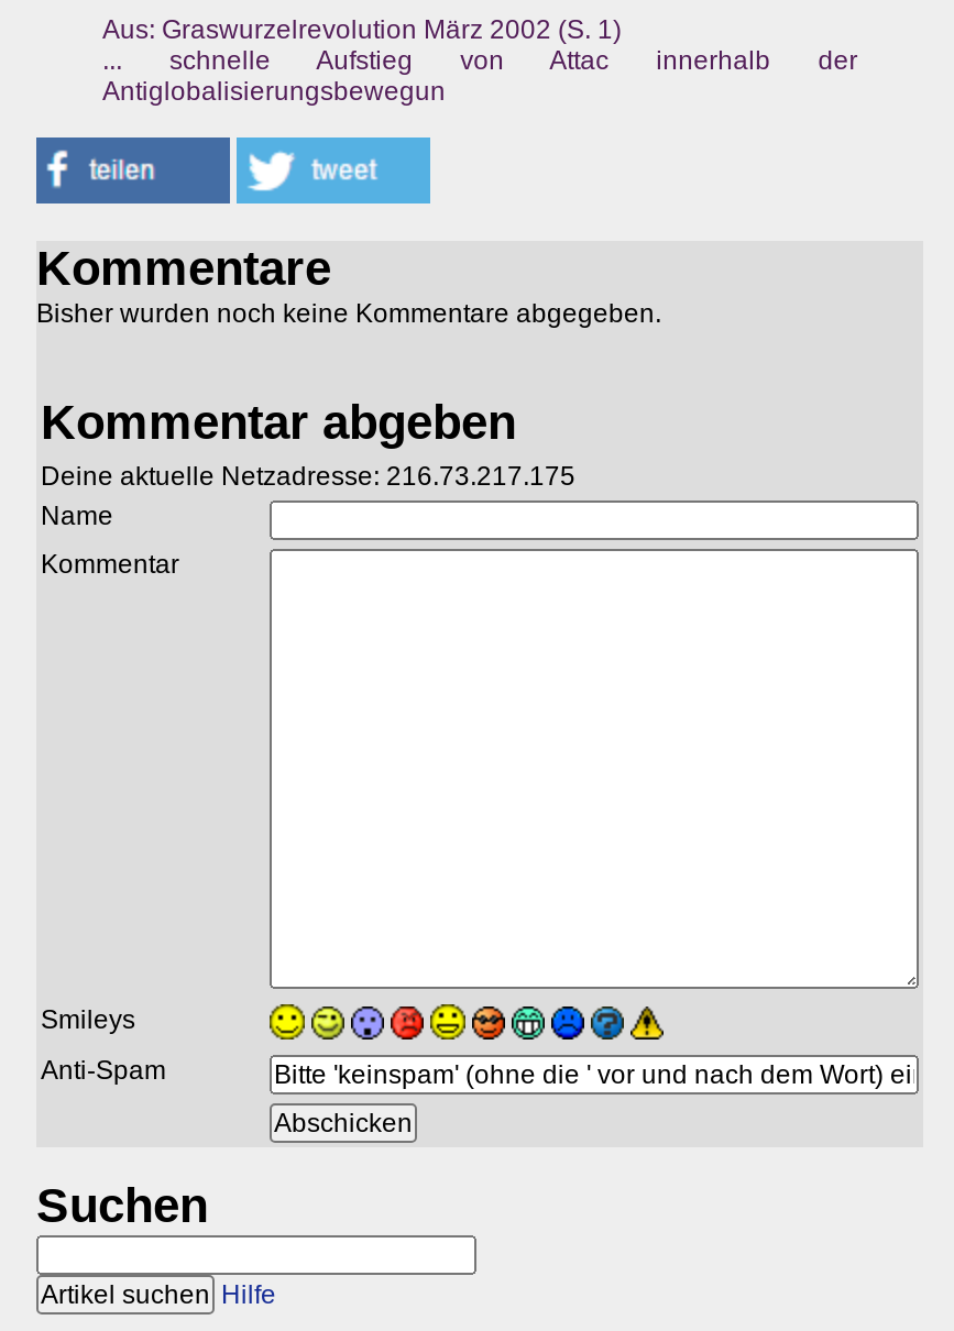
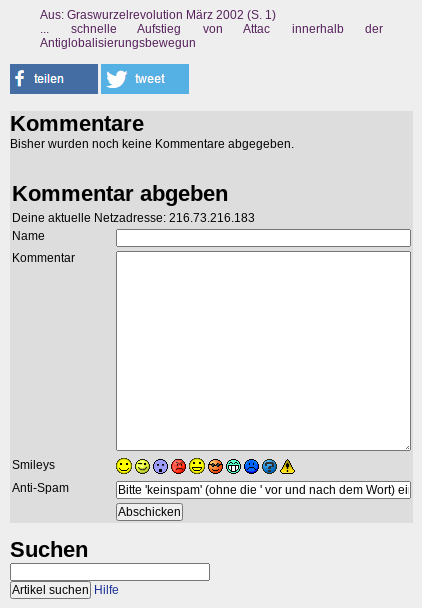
- Deine aktuelle Netzadresse: 216.73.217.175
+ Deine aktuelle Netzadresse: 216.73.216.183
